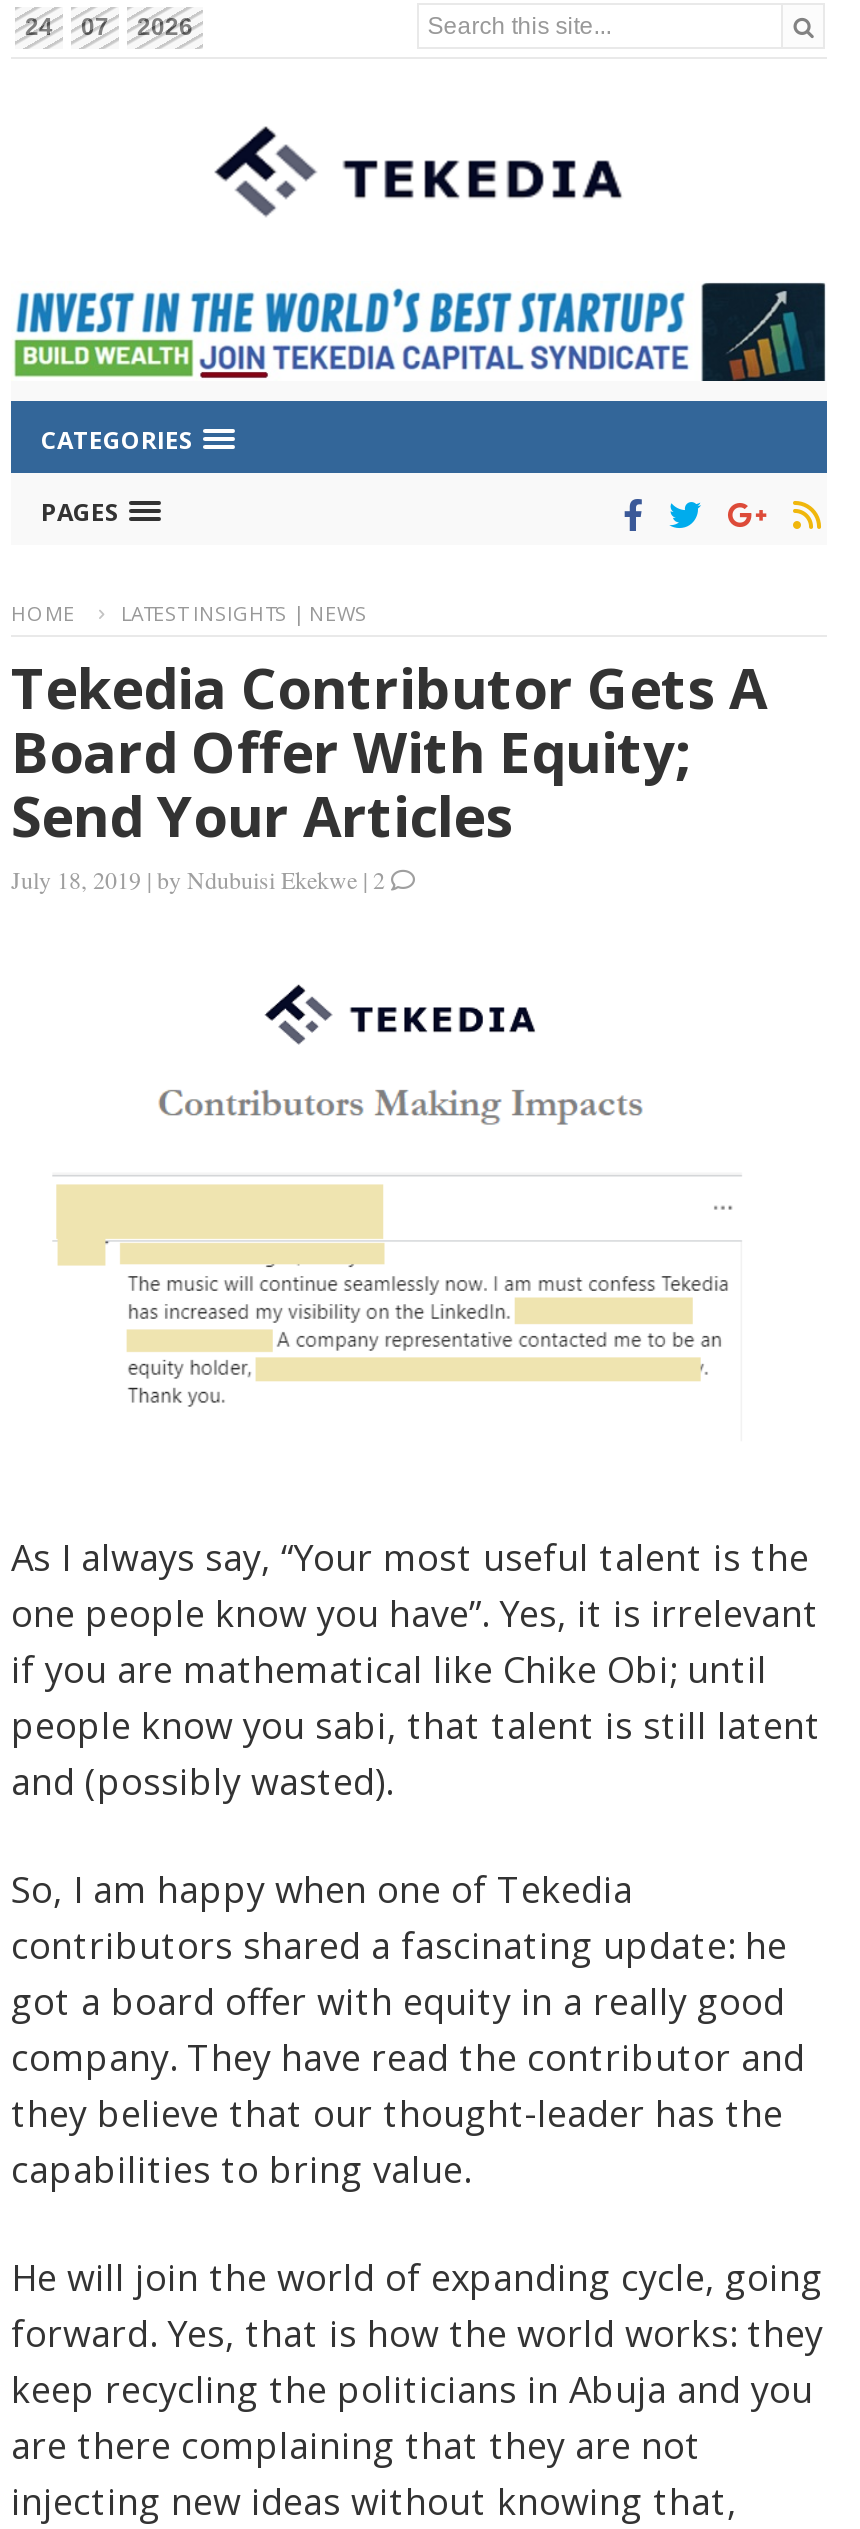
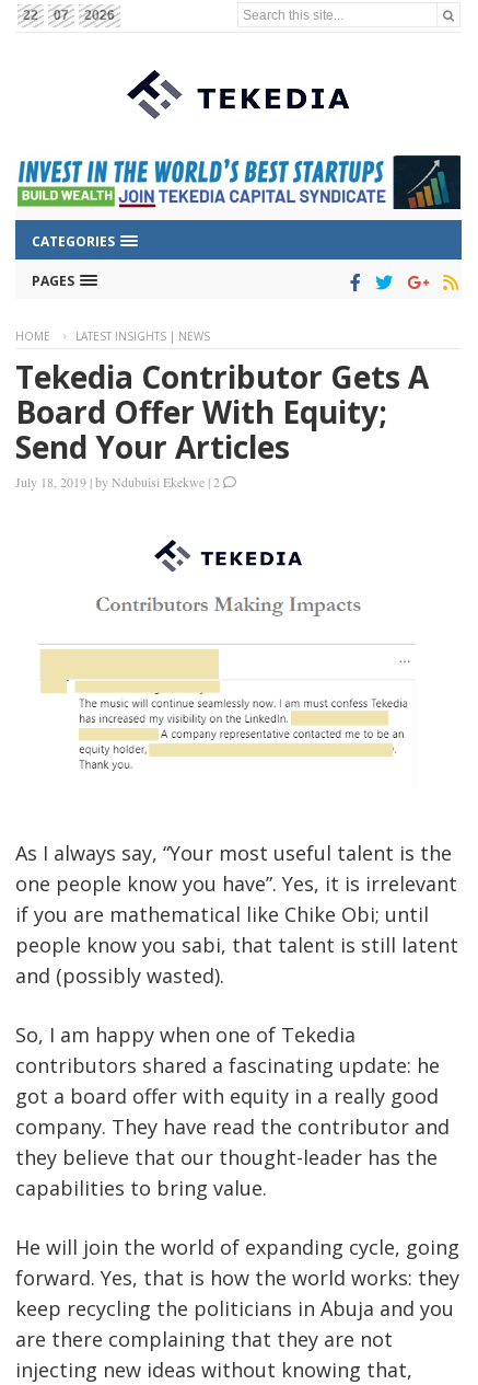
- 24 07 2026
+ 22 07 2026
